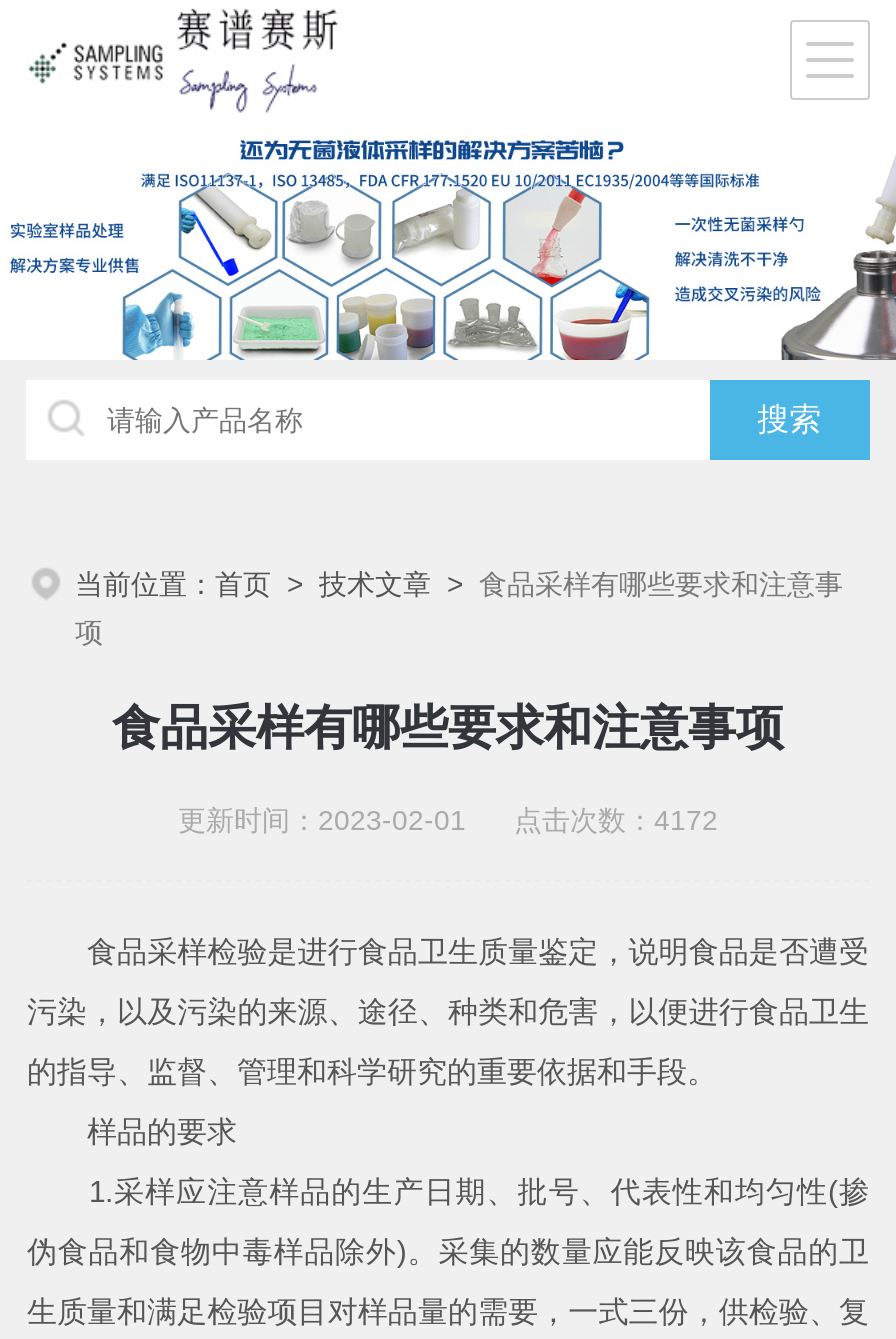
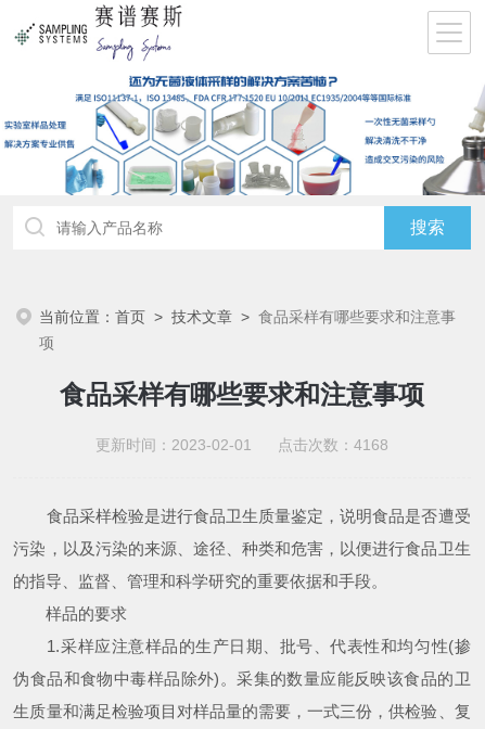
- 更新时间：2023-02-01 点击次数：4172
+ 更新时间：2023-02-01 点击次数：4168
